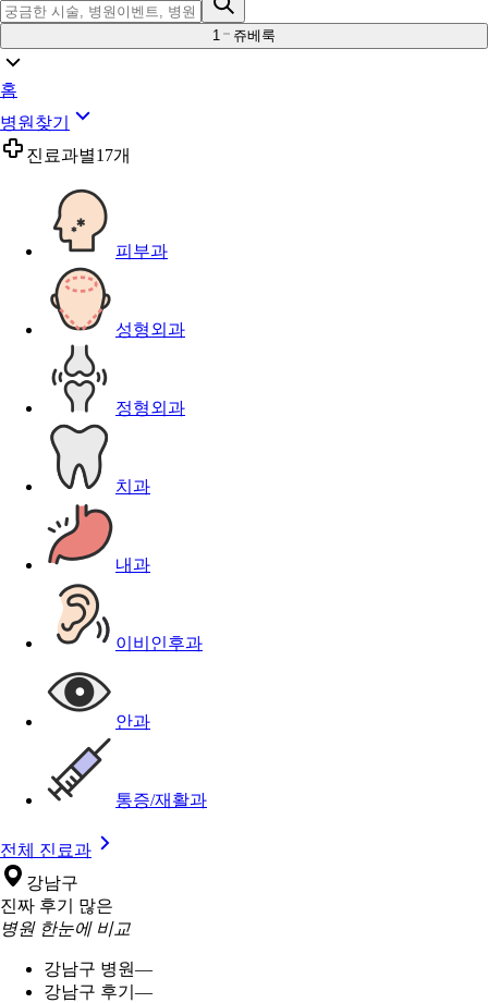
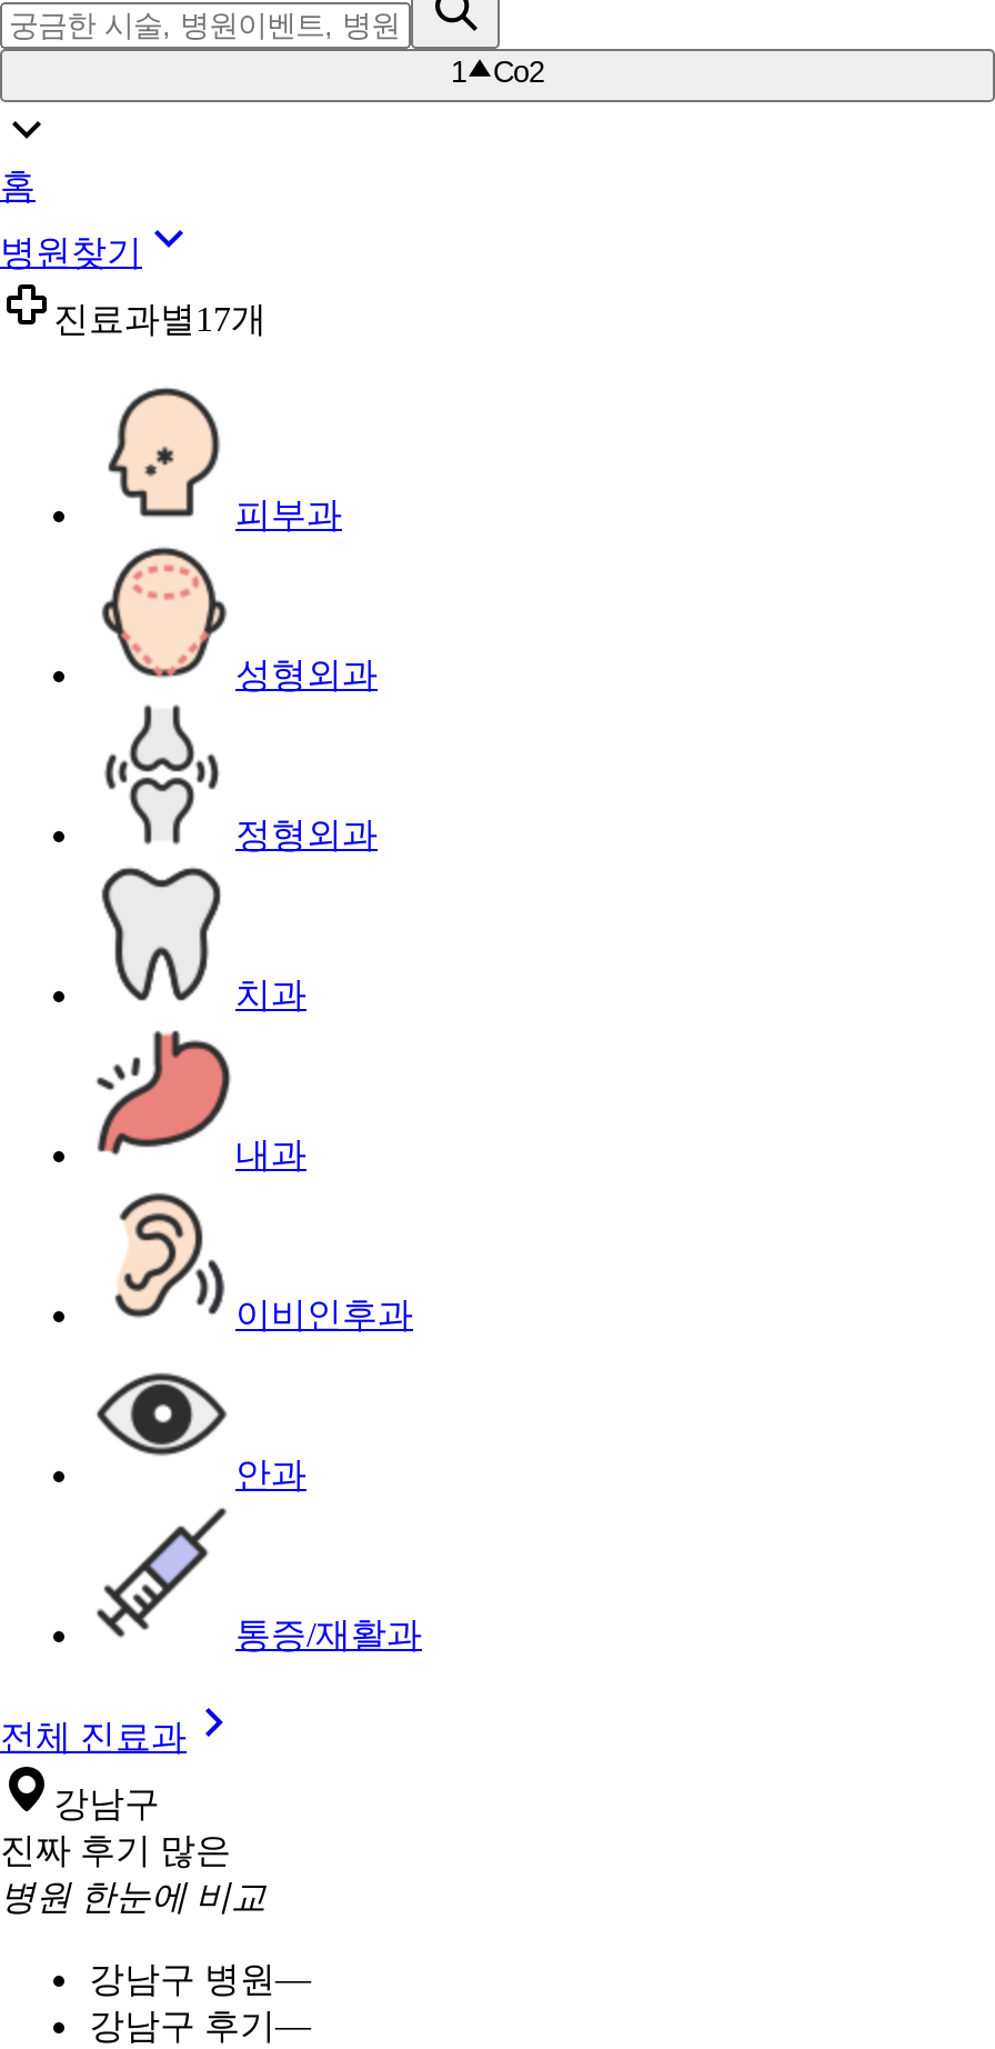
- 쥬베룩
+ Co2
